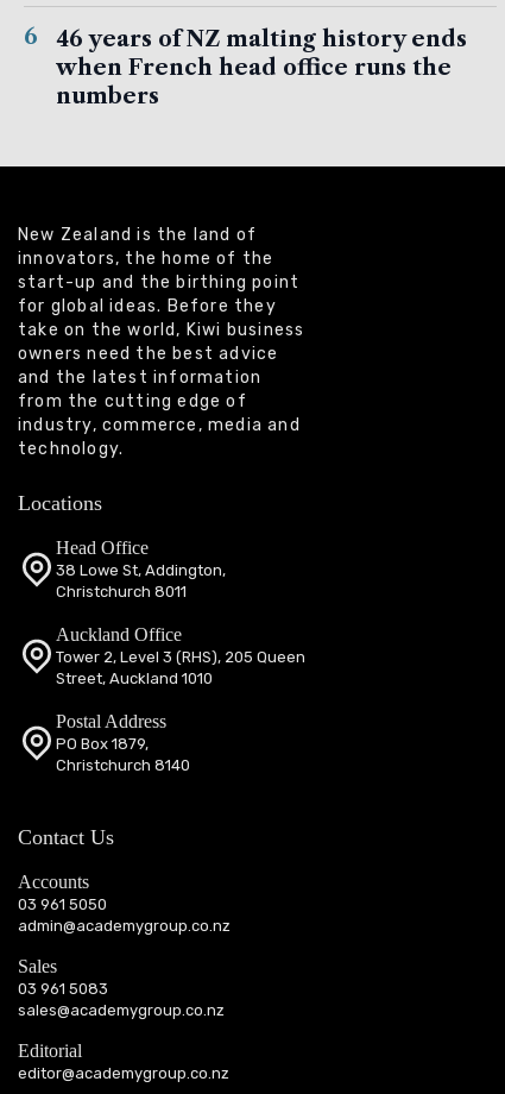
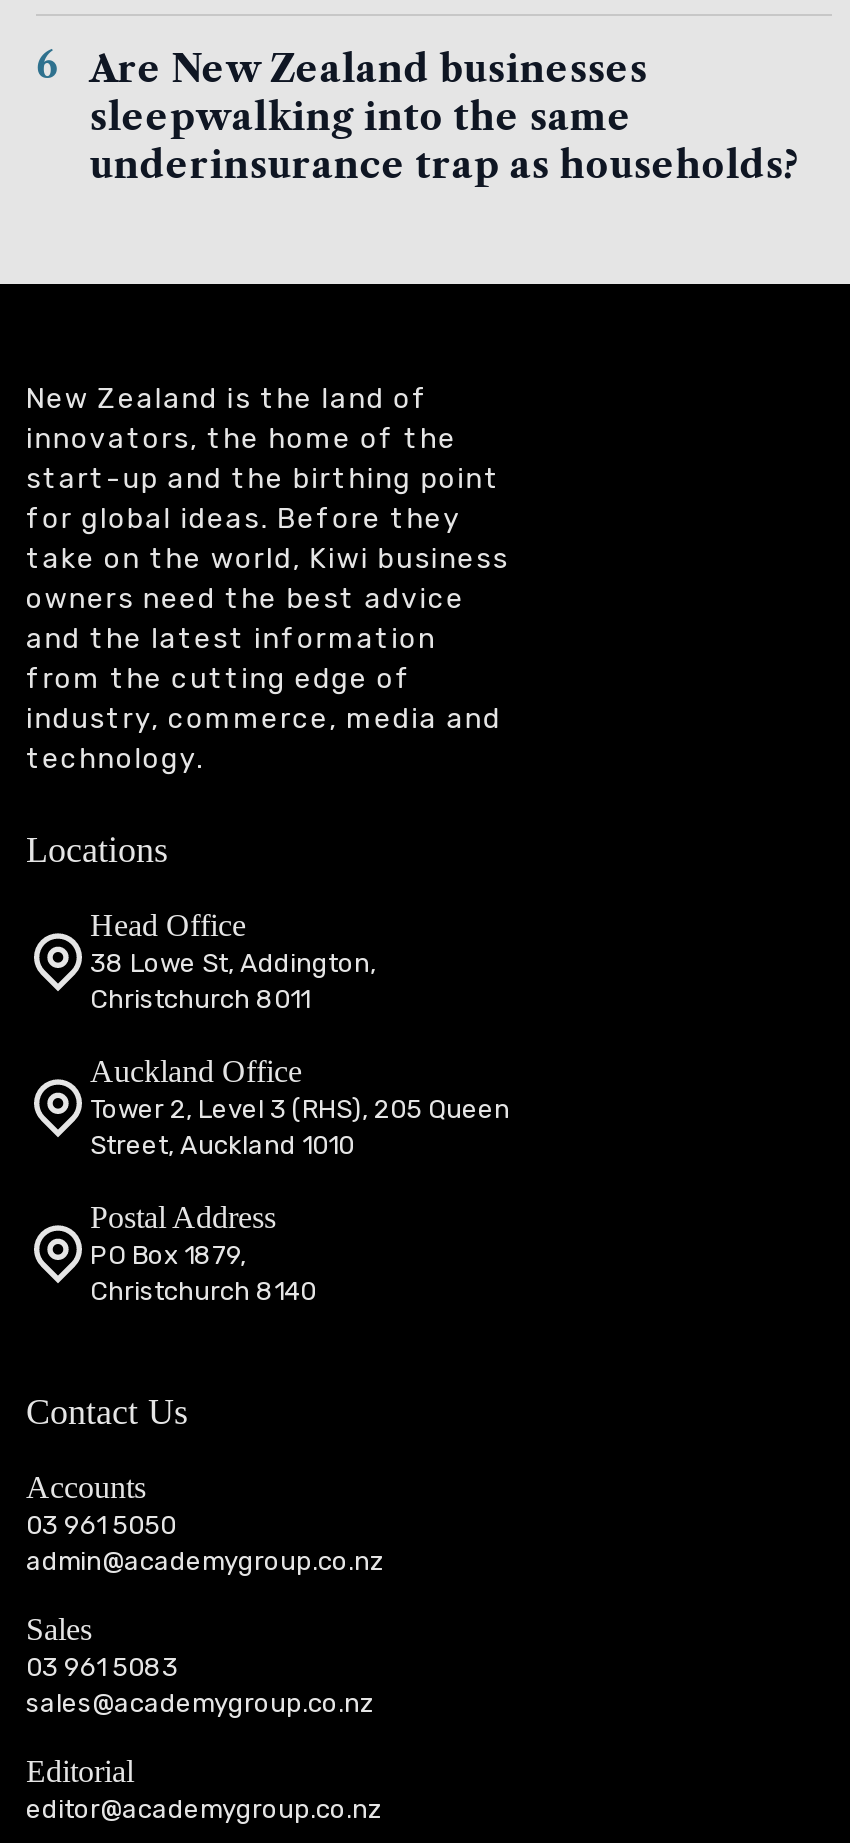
- 46 years of NZ malting history ends
- when French head office runs the
- numbers
+ Are New Zealand businesses
+ sleepwalking into the same
+ underinsurance trap as households?
